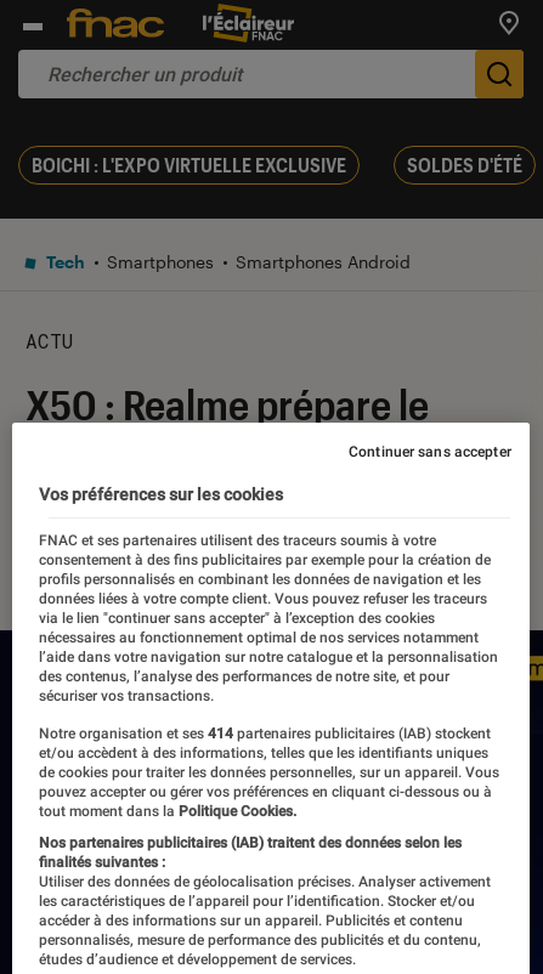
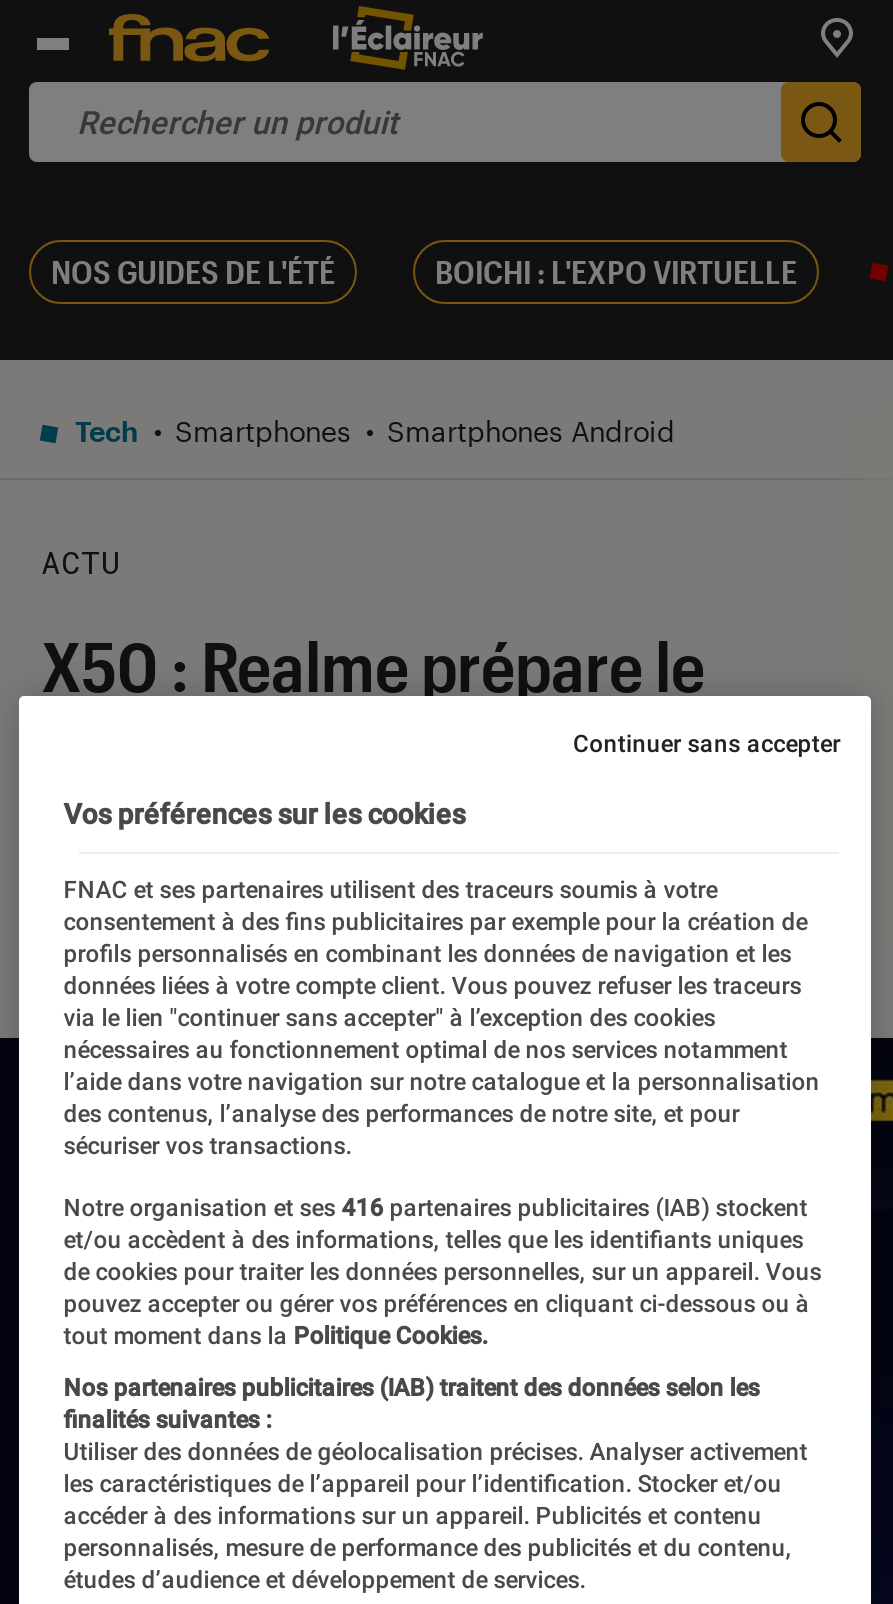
- BOICHI : L'EXPO VIRTUELLE EXCLUSIVE
- SOLDES D'ÉTÉ
+ NOS GUIDES DE L'ÉTÉ
+ BOICHI : L'EXPO VIRTUELLE

- Notre organisation et ses 414 partenaires publicitaires (IAB) stockent
+ Notre organisation et ses 416 partenaires publicitaires (IAB) stockent
